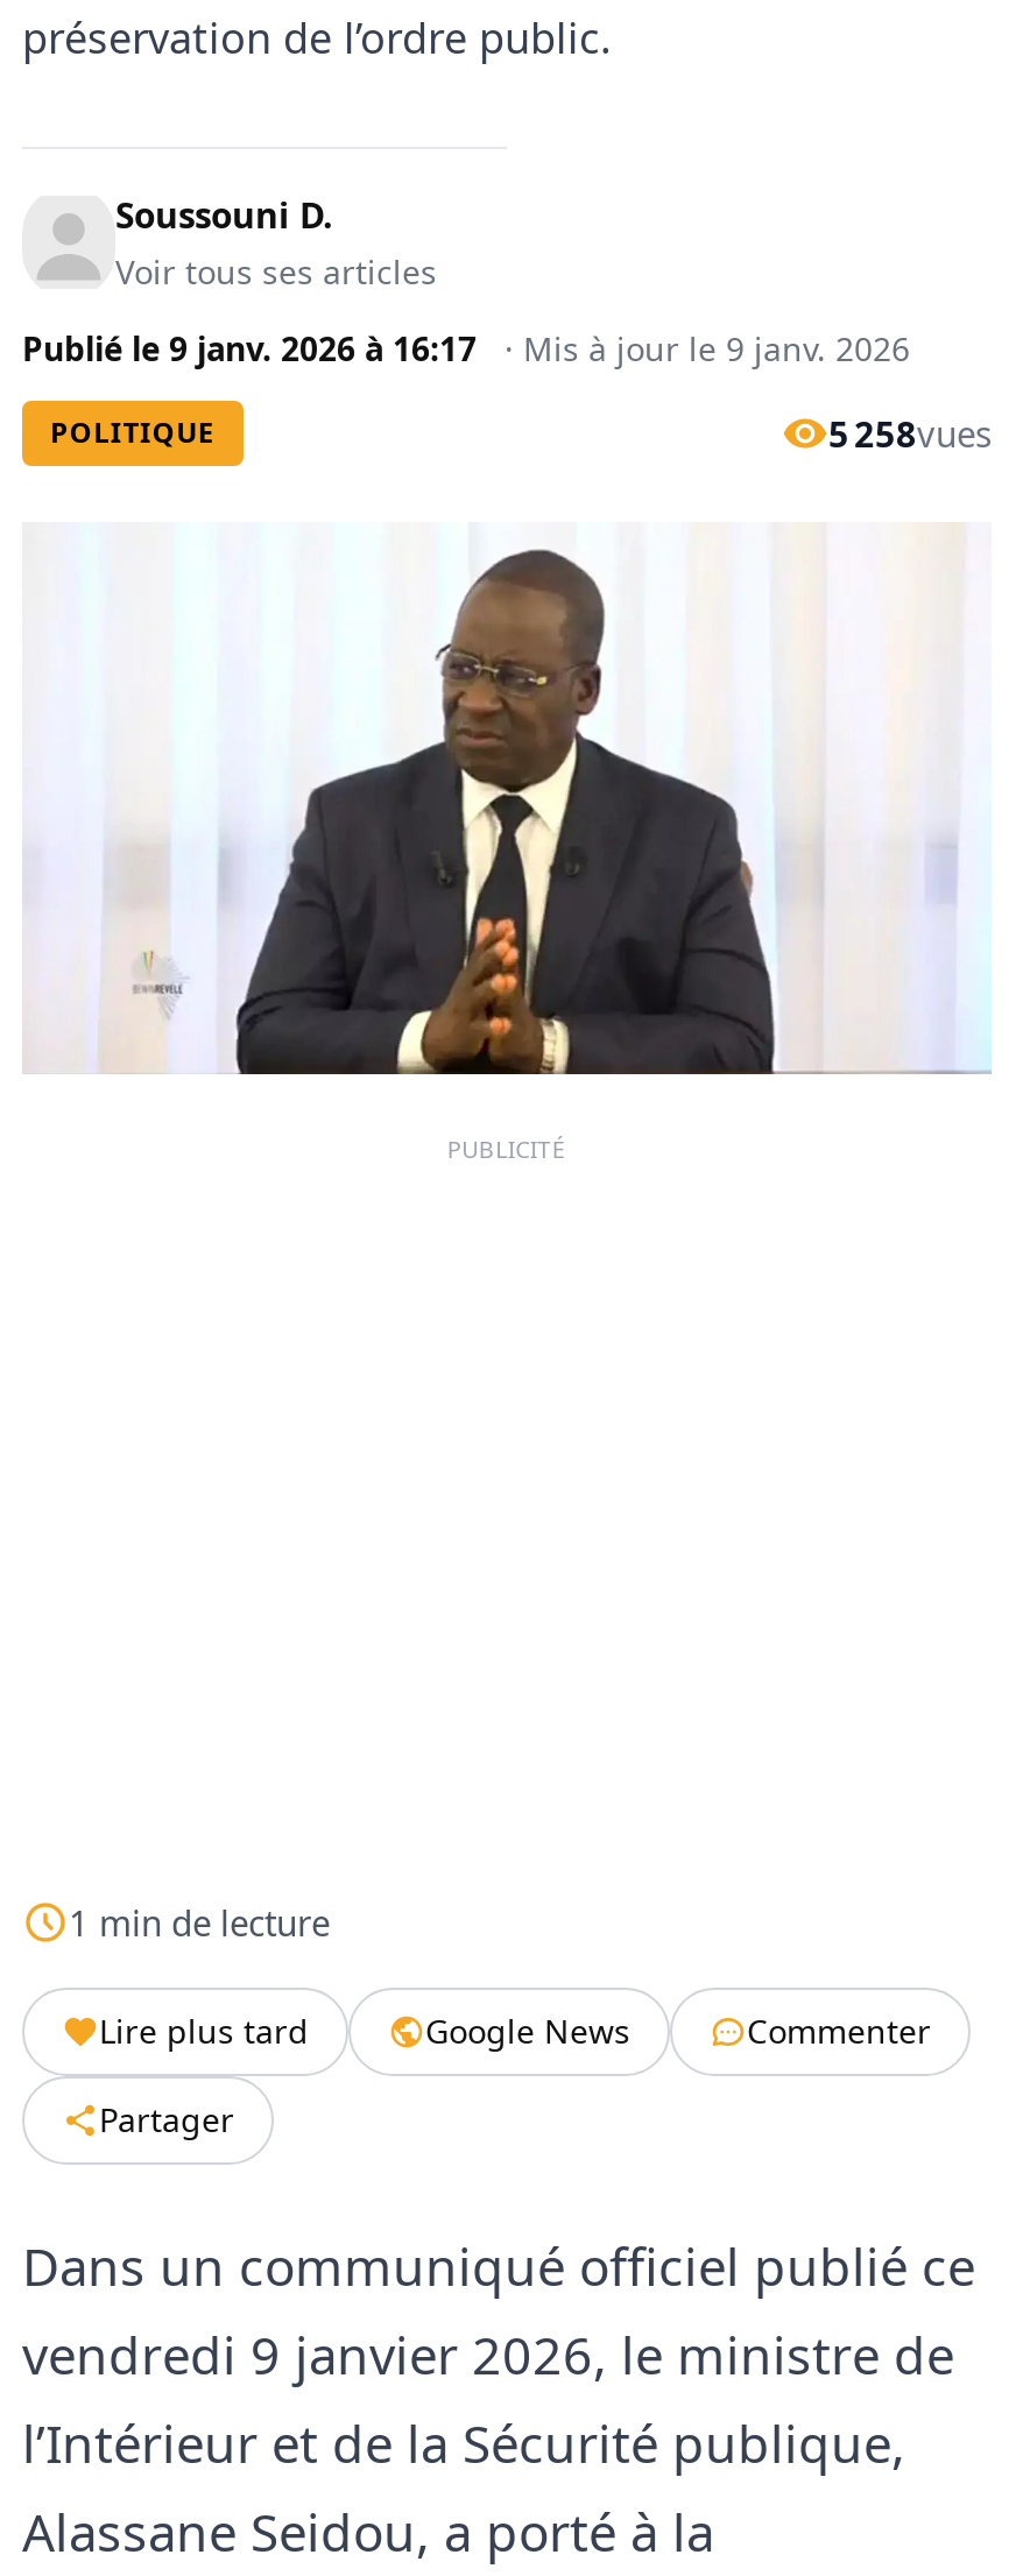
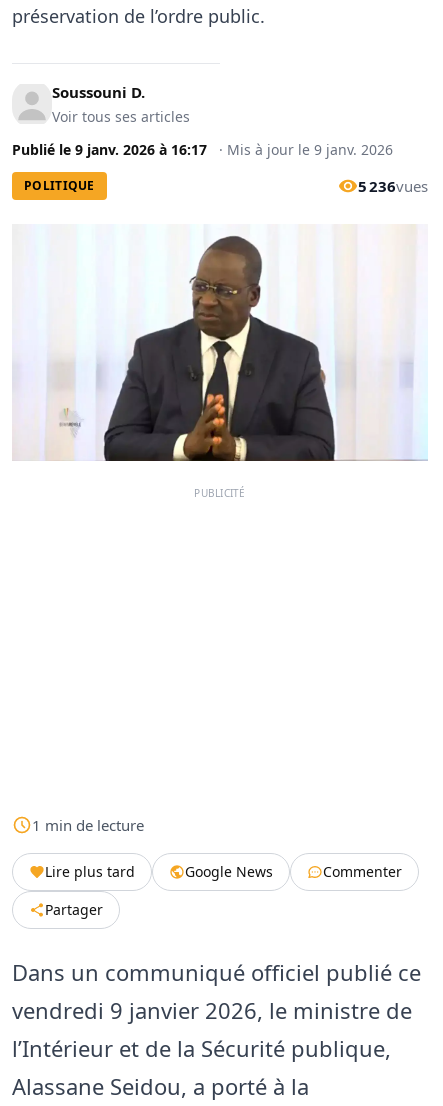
- 5 258vues
+ 5 236vues
